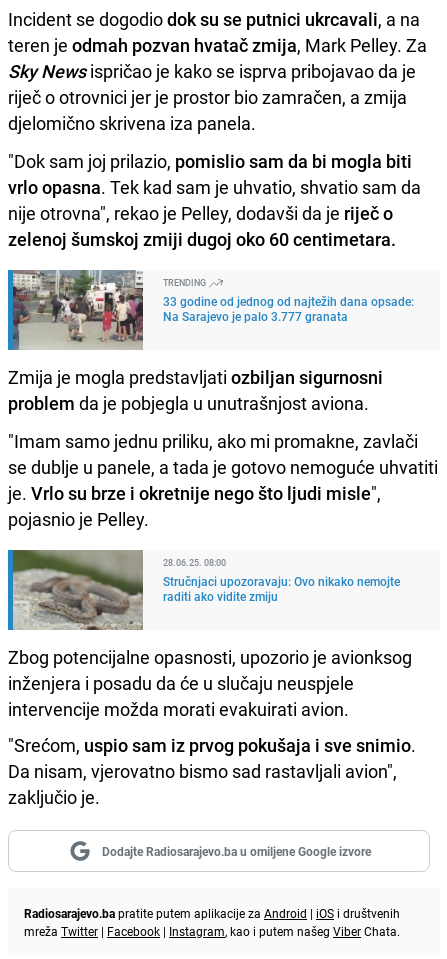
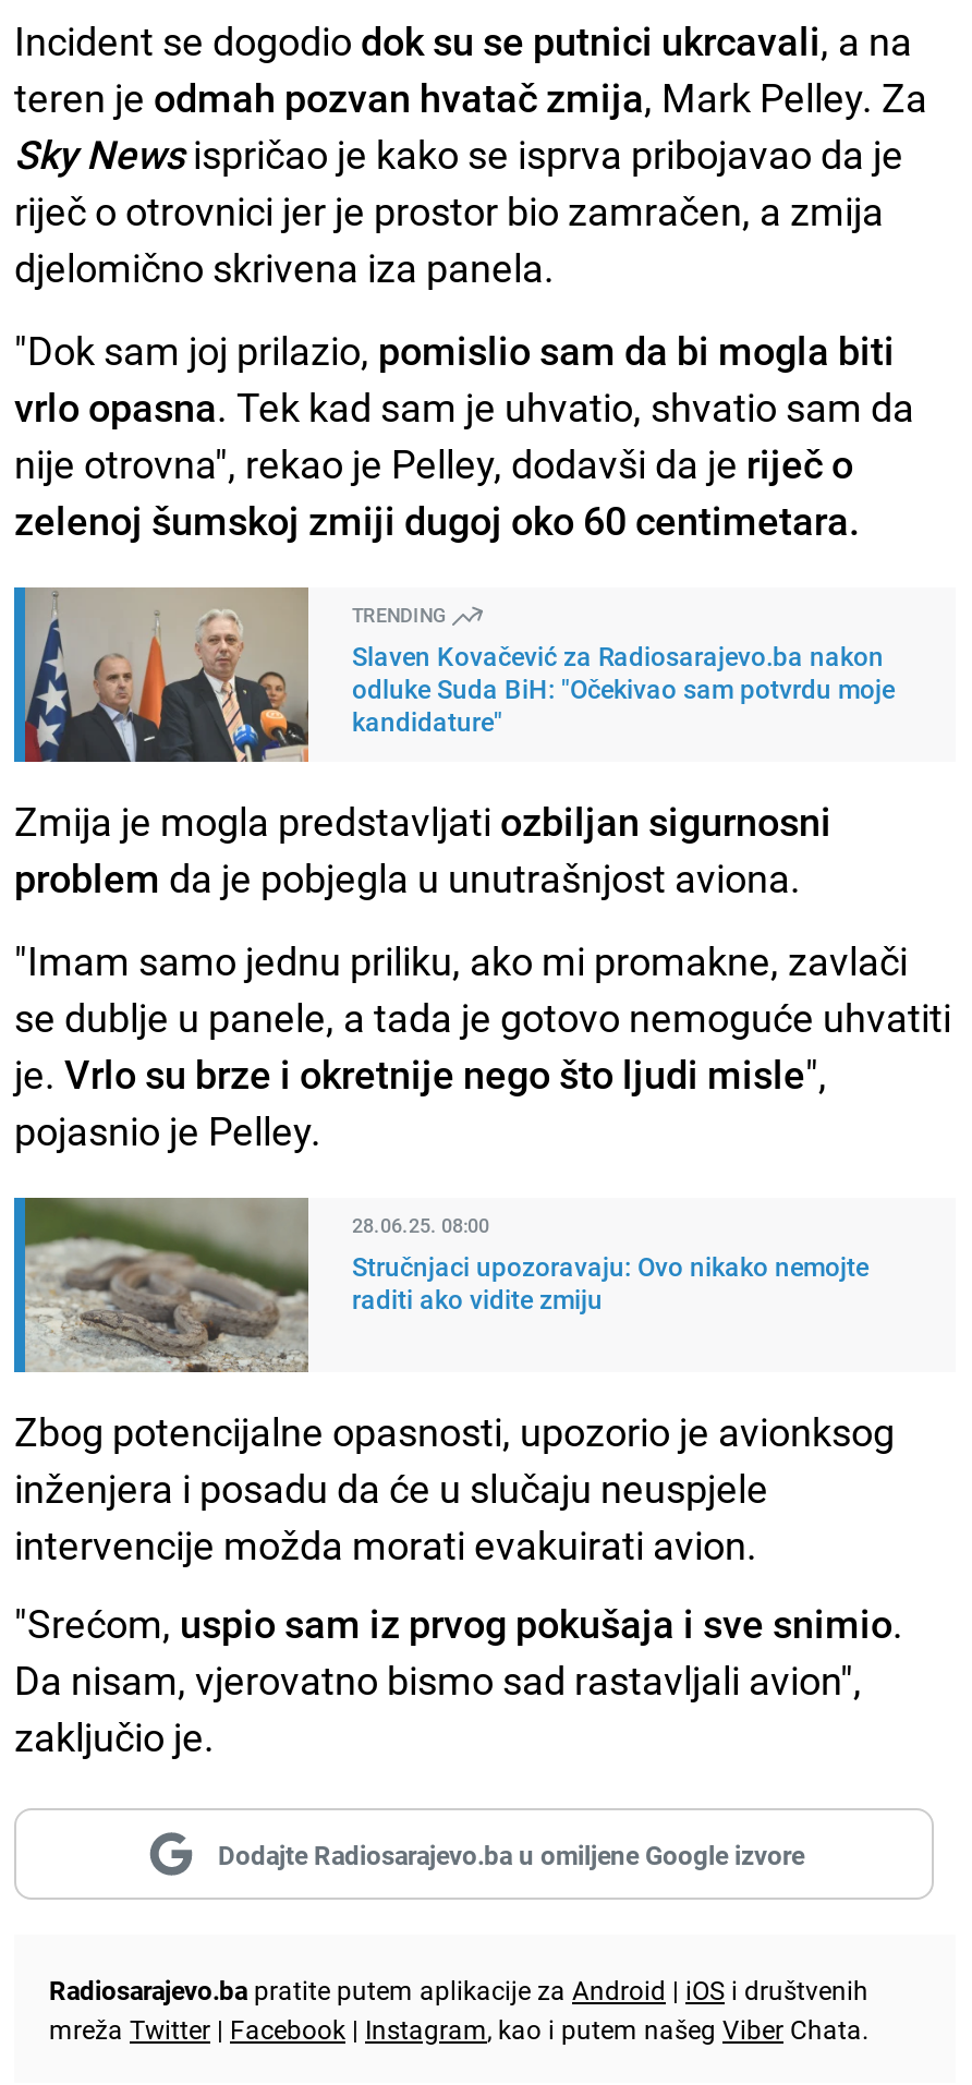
- [image]
- 33 godine od jednog od najtežih dana opsade:
- Na Sarajevo je palo 3.777 granata
+ [image]
+ Slaven Kovačević za Radiosarajevo.ba nakon
+ odluke Suda BiH: "Očekivao sam potvrdu moje
+ kandidature"
